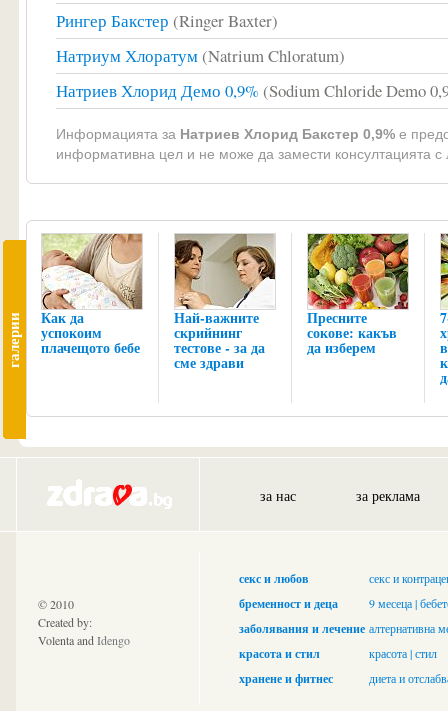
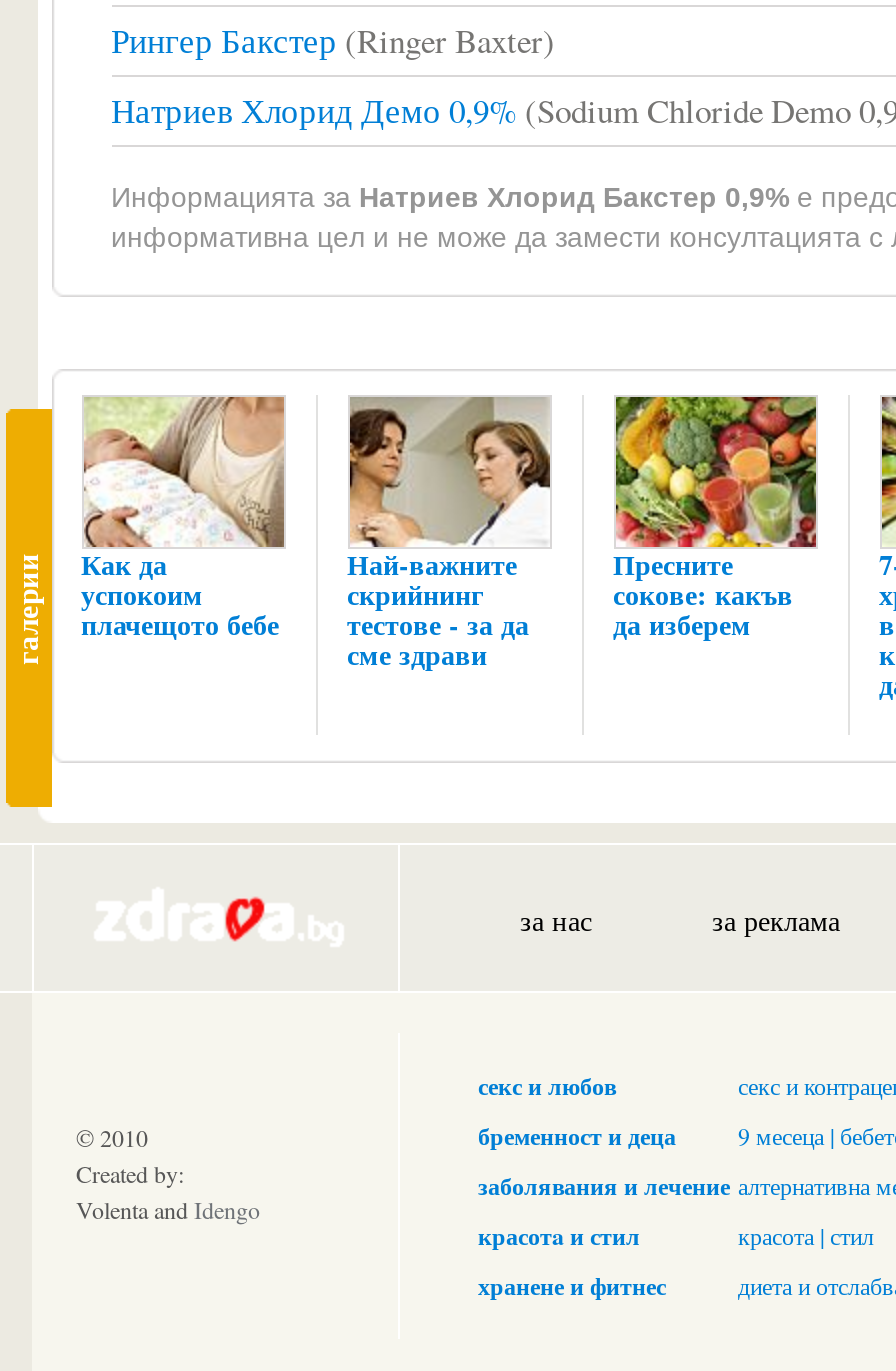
- Натриум Хлоратум (Natrium Chloratum)
